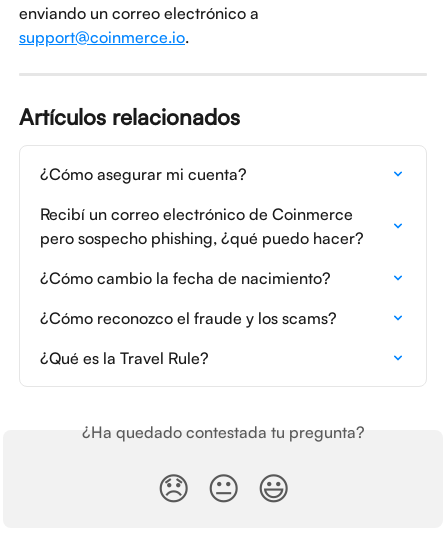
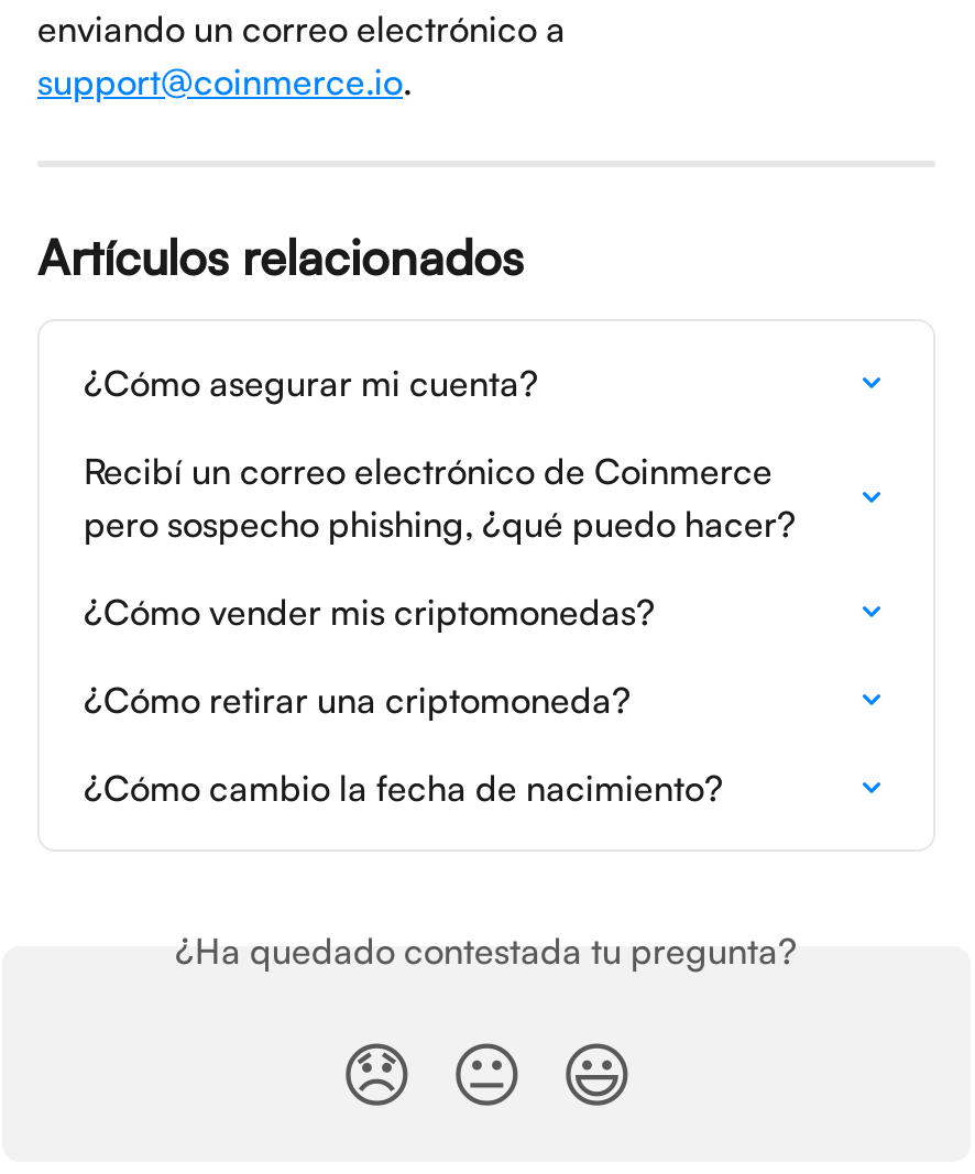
+ ¿Cómo vender mis criptomonedas?
+ ¿Cómo retirar una criptomoneda?

moved down: ¿Cómo cambio la fecha de nacimiento?

- ¿Cómo reconozco el fraude y los scams?
- ¿Qué es la Travel Rule?
